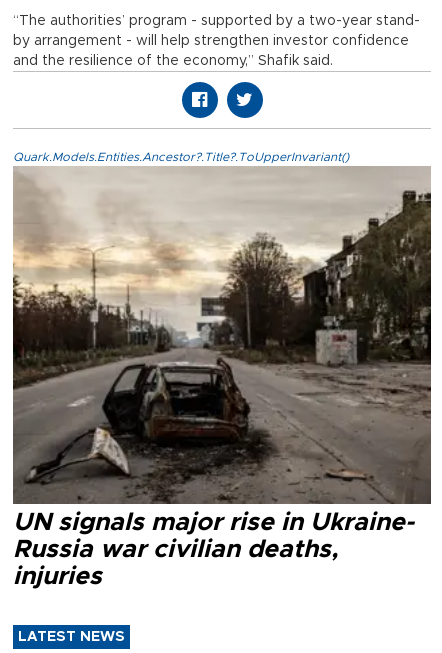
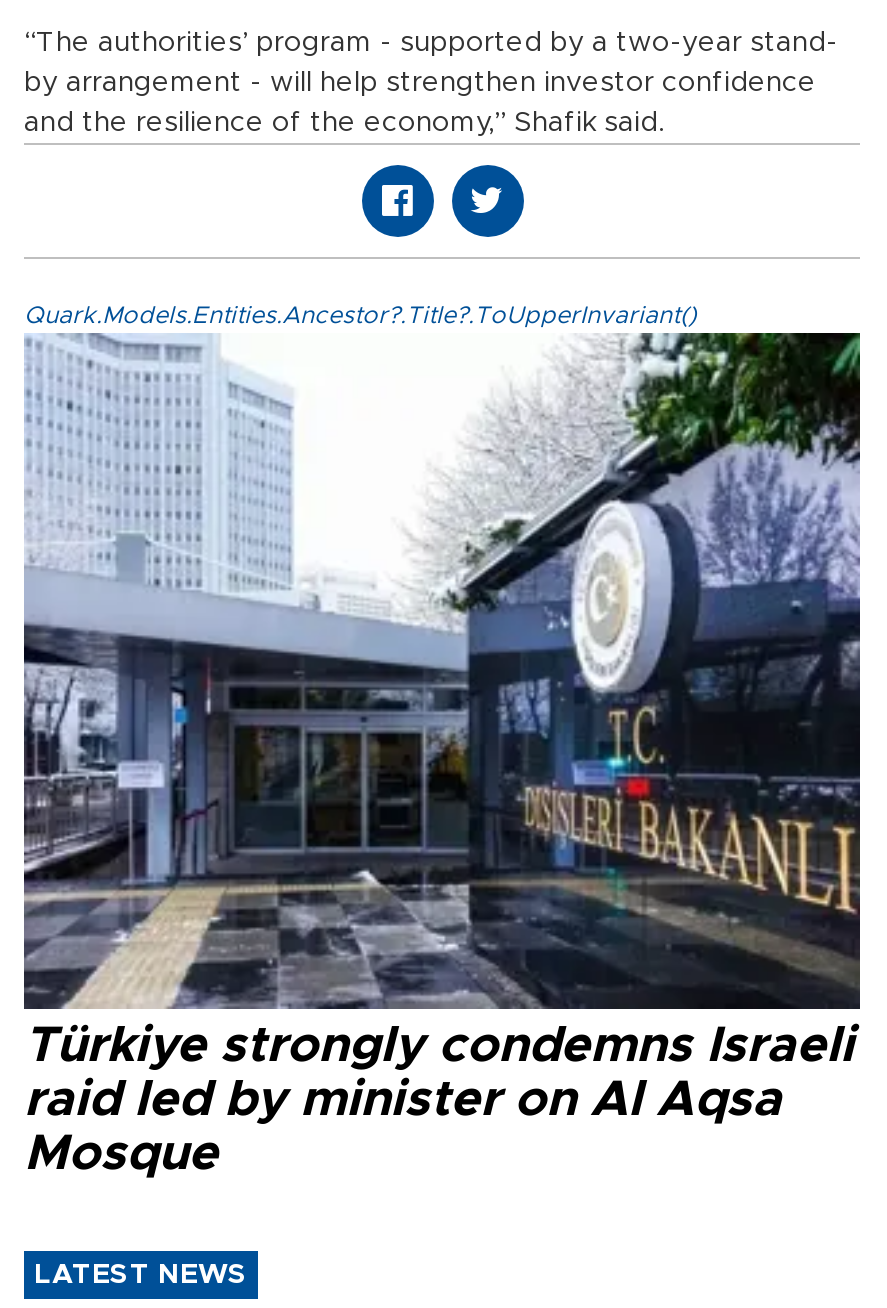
- [image]
- UN signals major rise in Ukraine-
- Russia war civilian deaths,
- injuries
+ [image]
+ Türkiye strongly condemns Israeli
+ raid led by minister on Al Aqsa
+ Mosque
